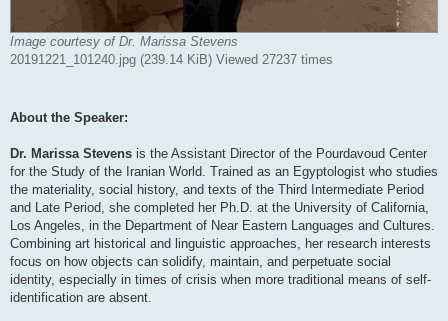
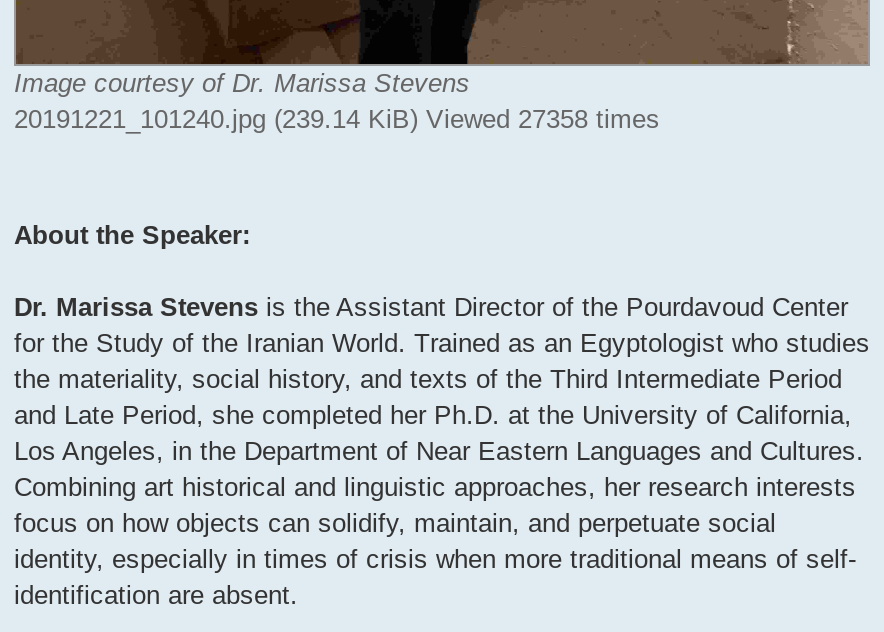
- 20191221_101240.jpg (239.14 KiB) Viewed 27237 times
+ 20191221_101240.jpg (239.14 KiB) Viewed 27358 times
